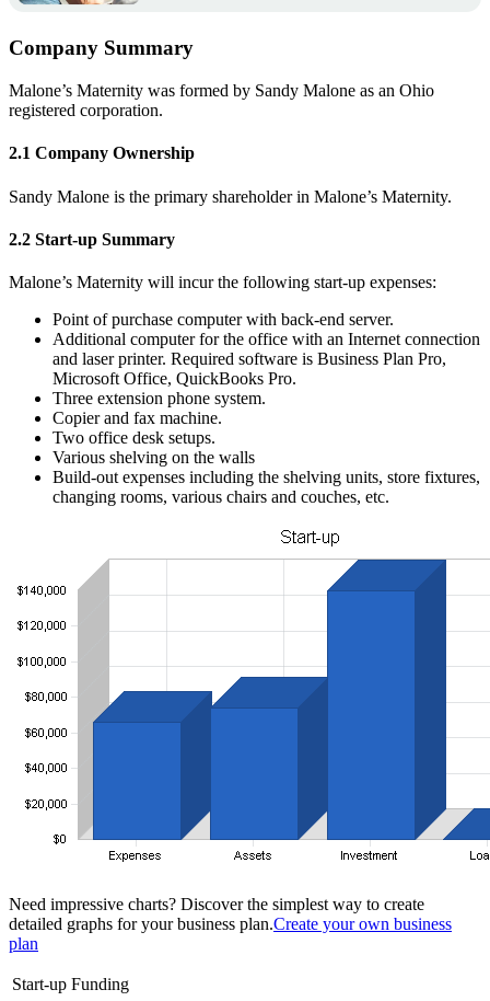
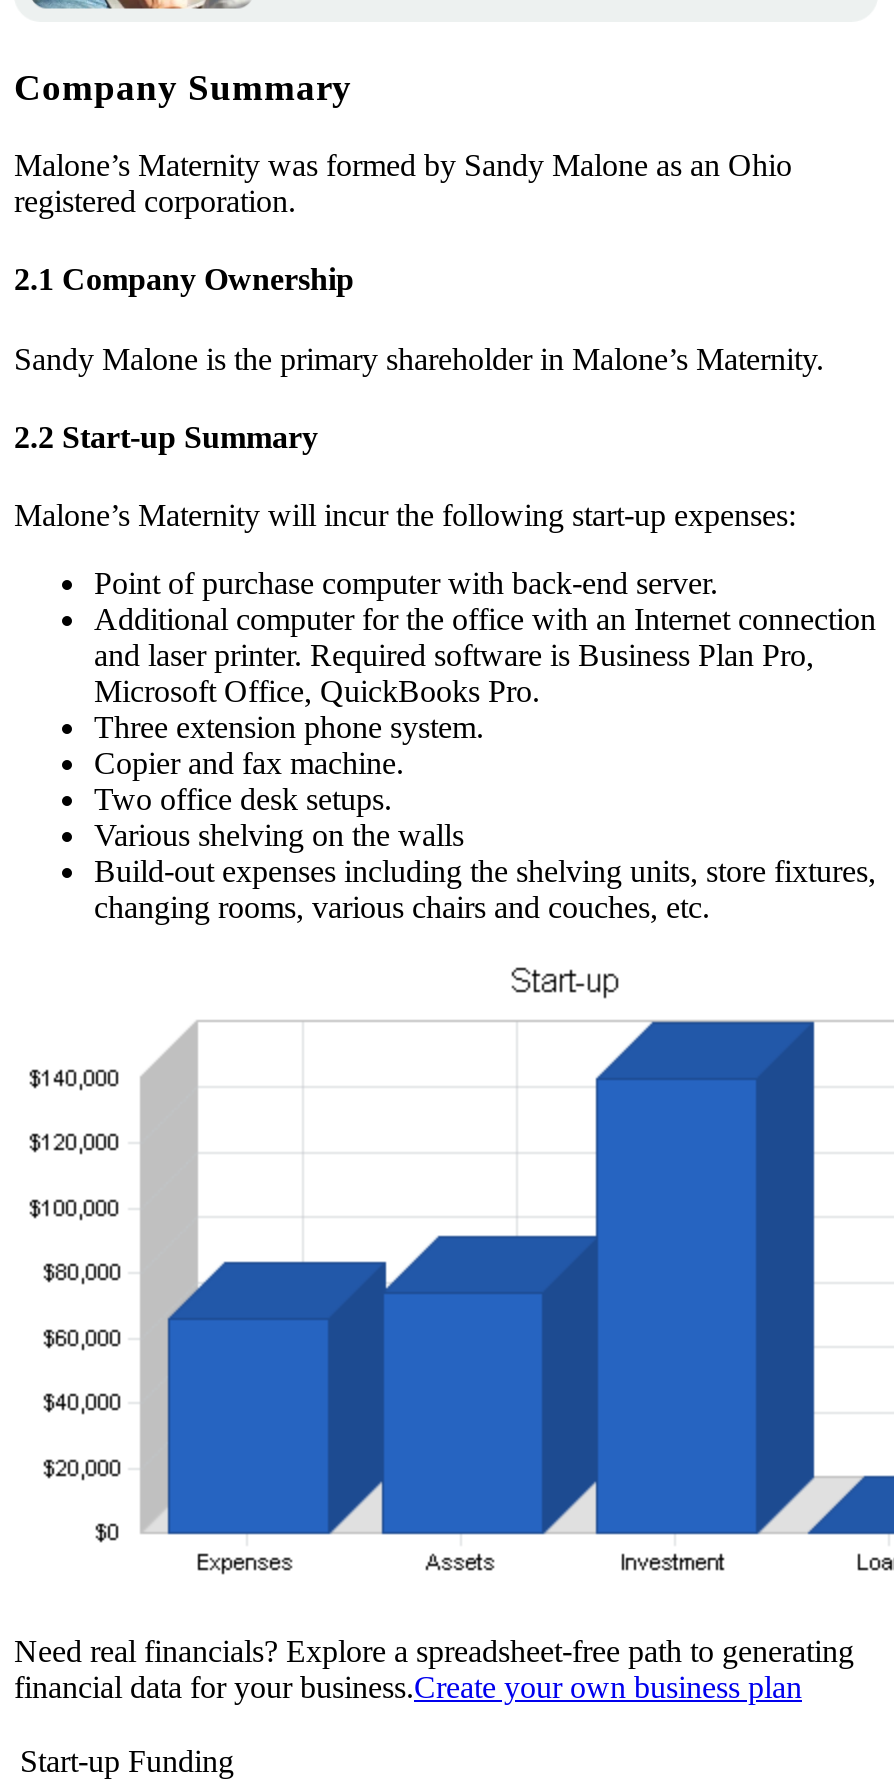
- Need impressive charts? Discover the simplest way to create
- detailed graphs for your business plan.Create your own business
- plan
+ Need real financials? Explore a spreadsheet-free path to generating
+ financial data for your business.Create your own business plan
